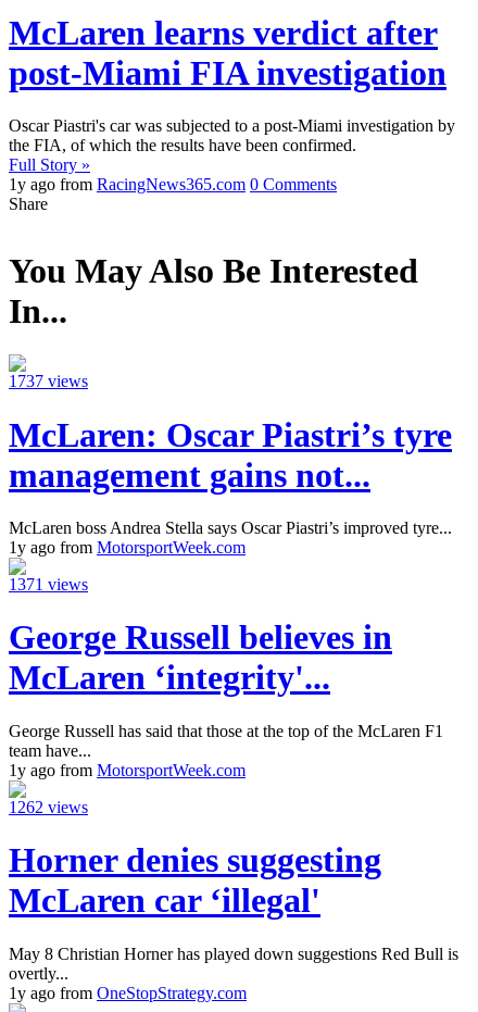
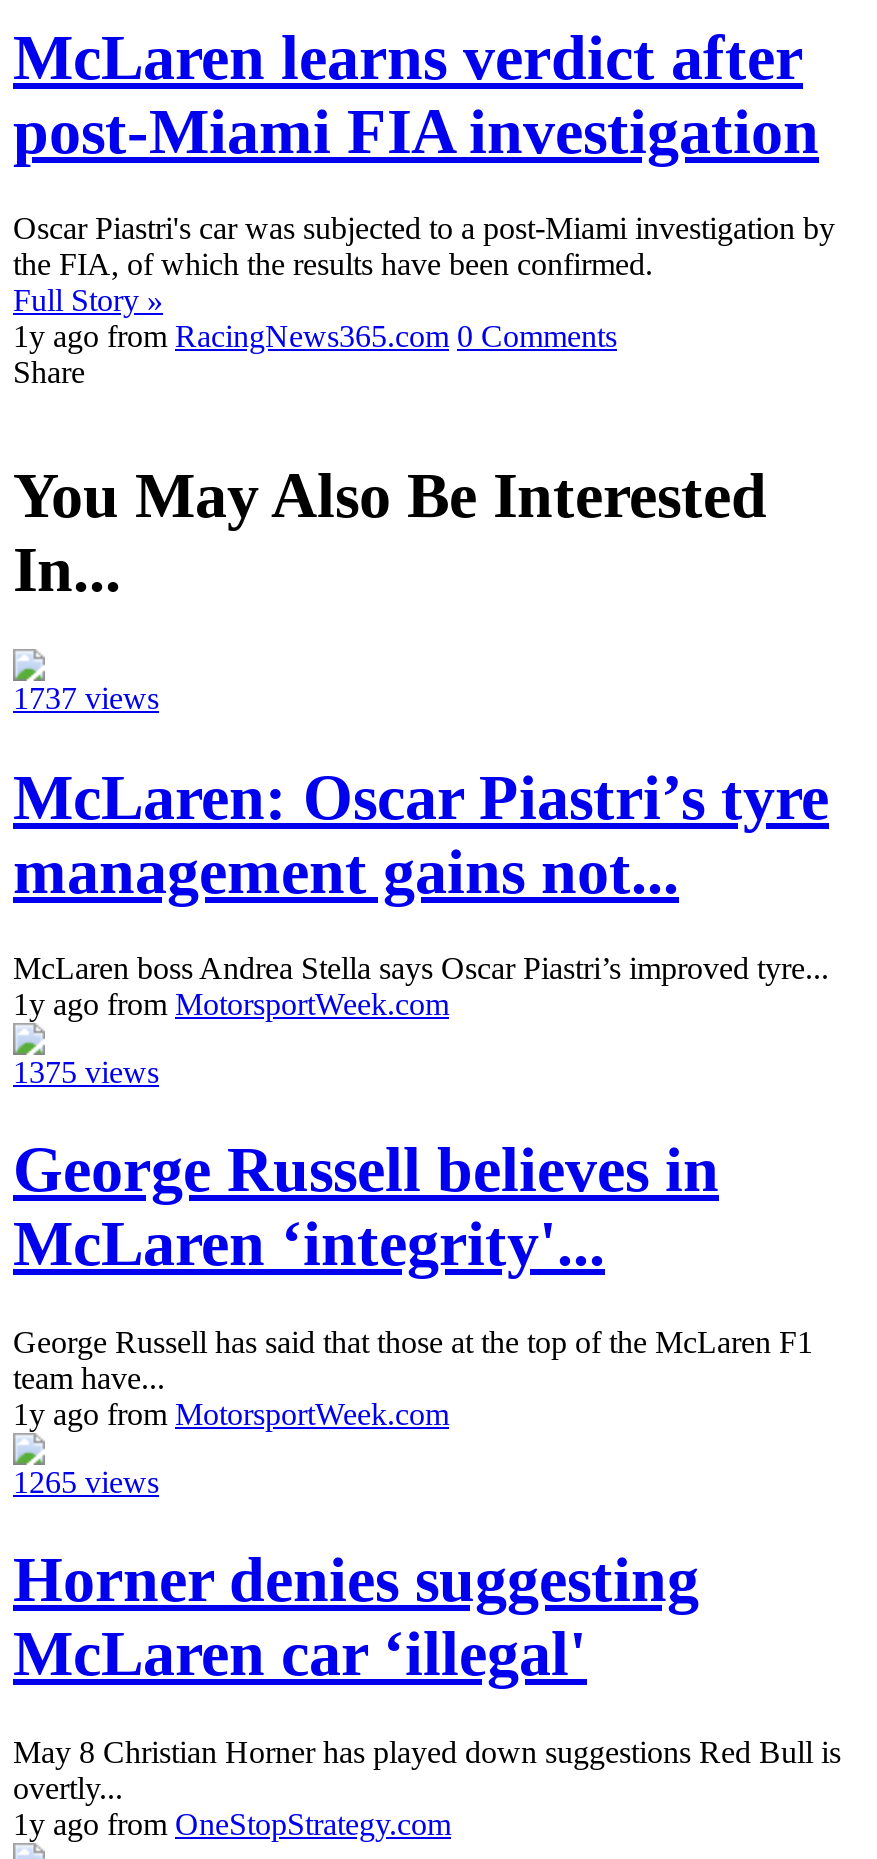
- 1371 views
+ 1375 views

- 1262 views
+ 1265 views
